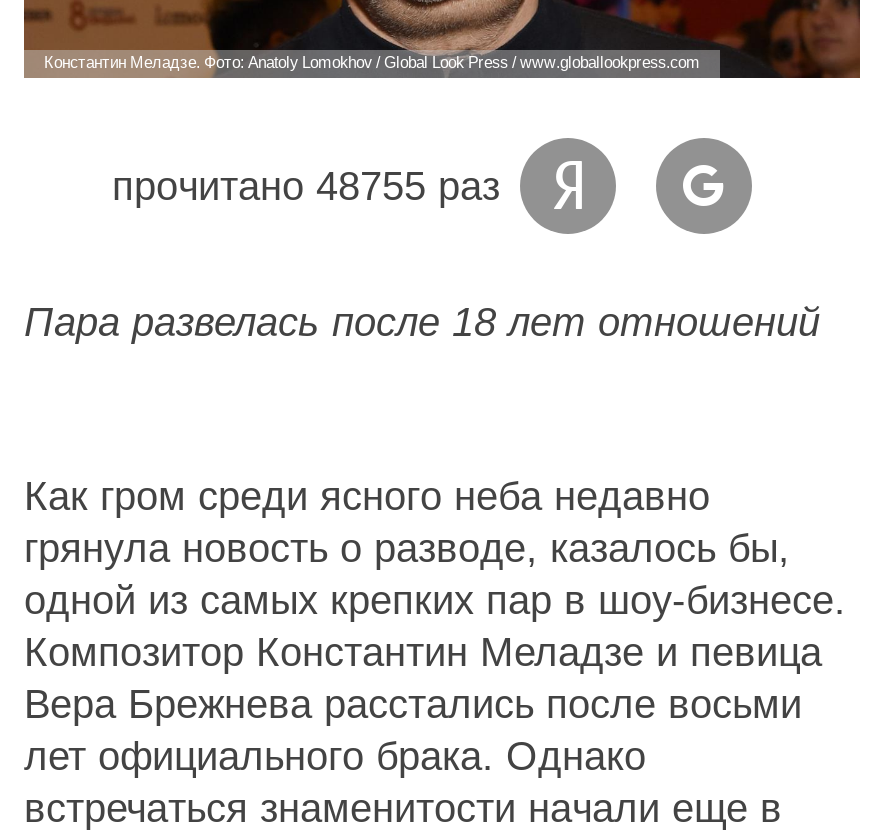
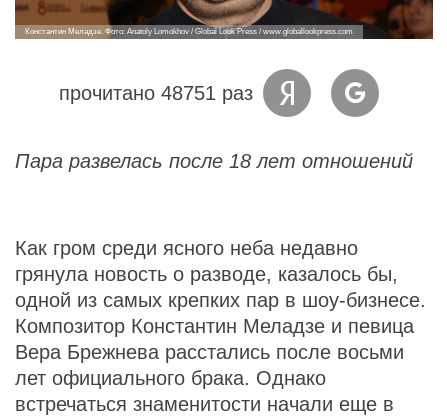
- прочитано 48755 раз
+ прочитано 48751 раз
